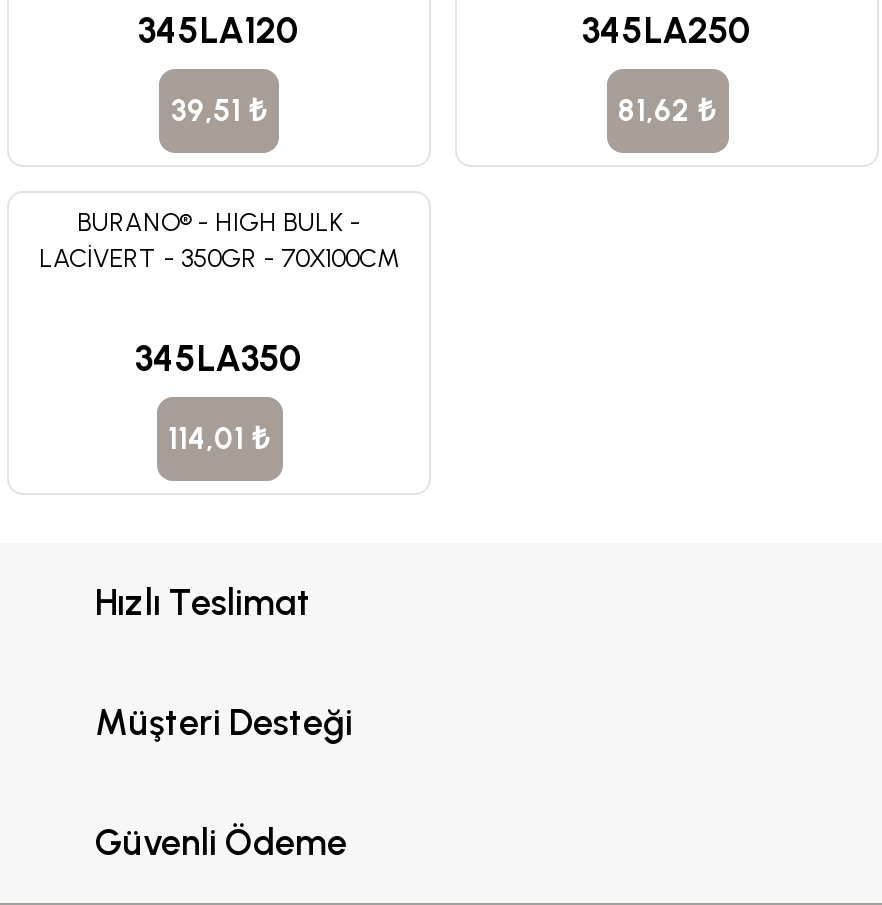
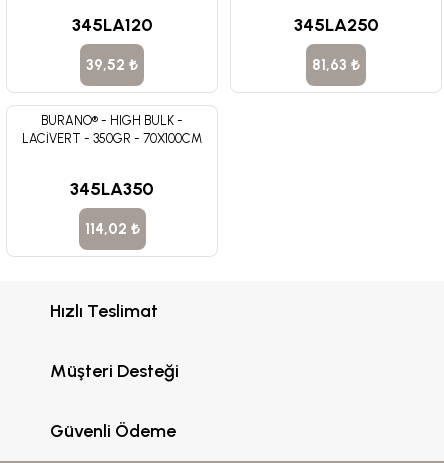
- 39,51 ₺
+ 39,52 ₺

- 81,62 ₺
+ 81,63 ₺

- 114,01 ₺
+ 114,02 ₺
